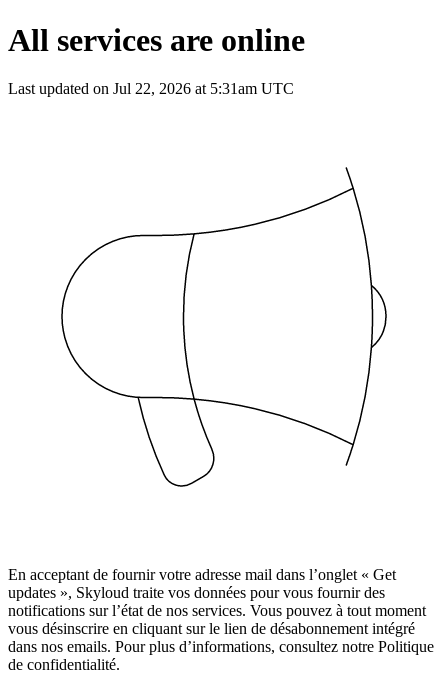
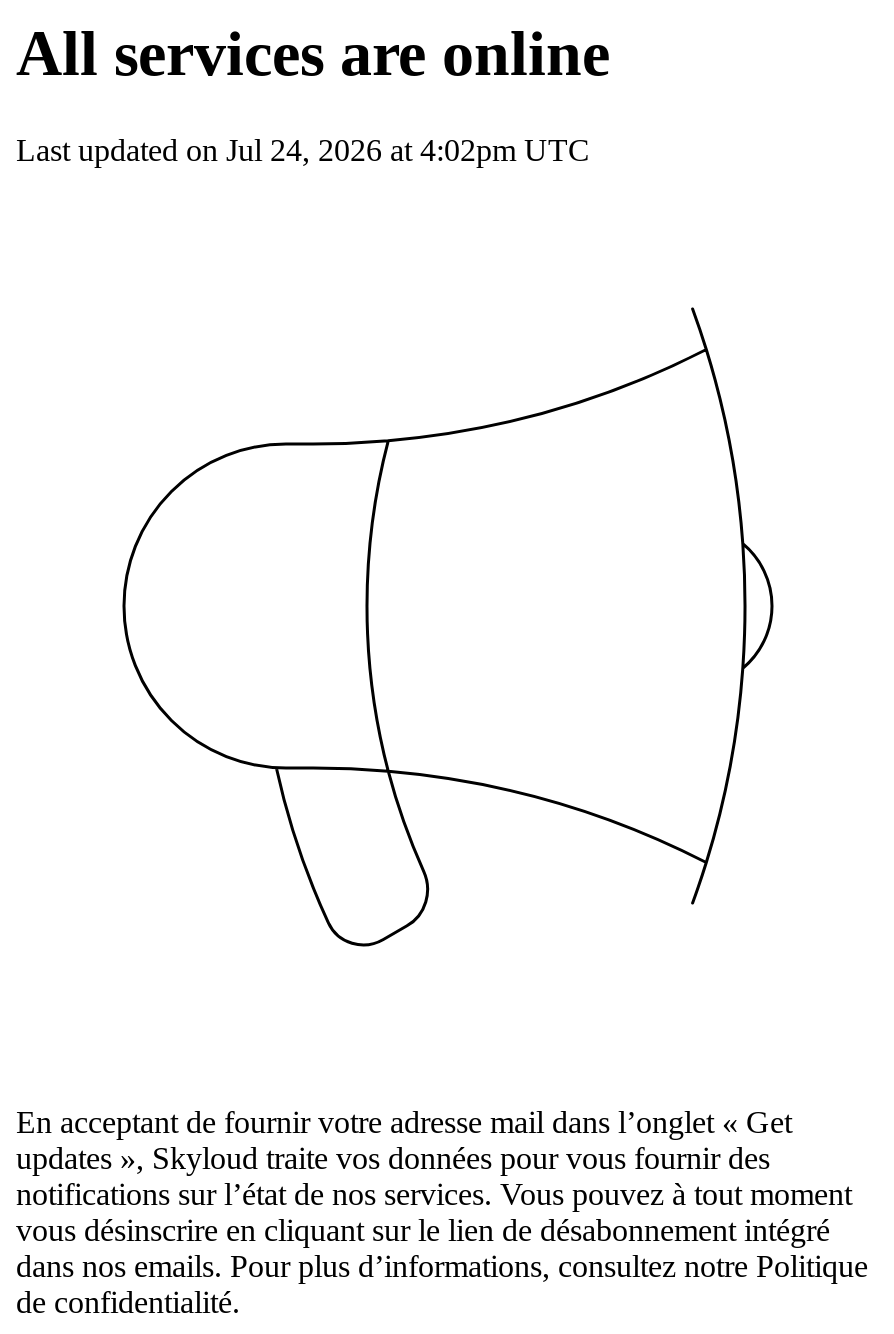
- Last updated on Jul 22, 2026 at 5:31am UTC
+ Last updated on Jul 24, 2026 at 4:02pm UTC
